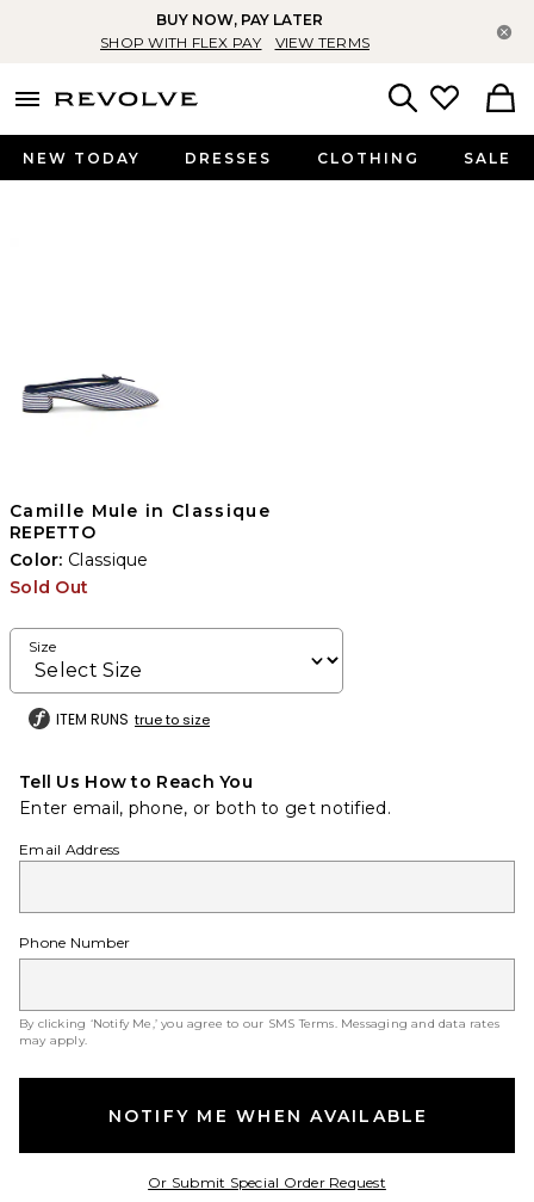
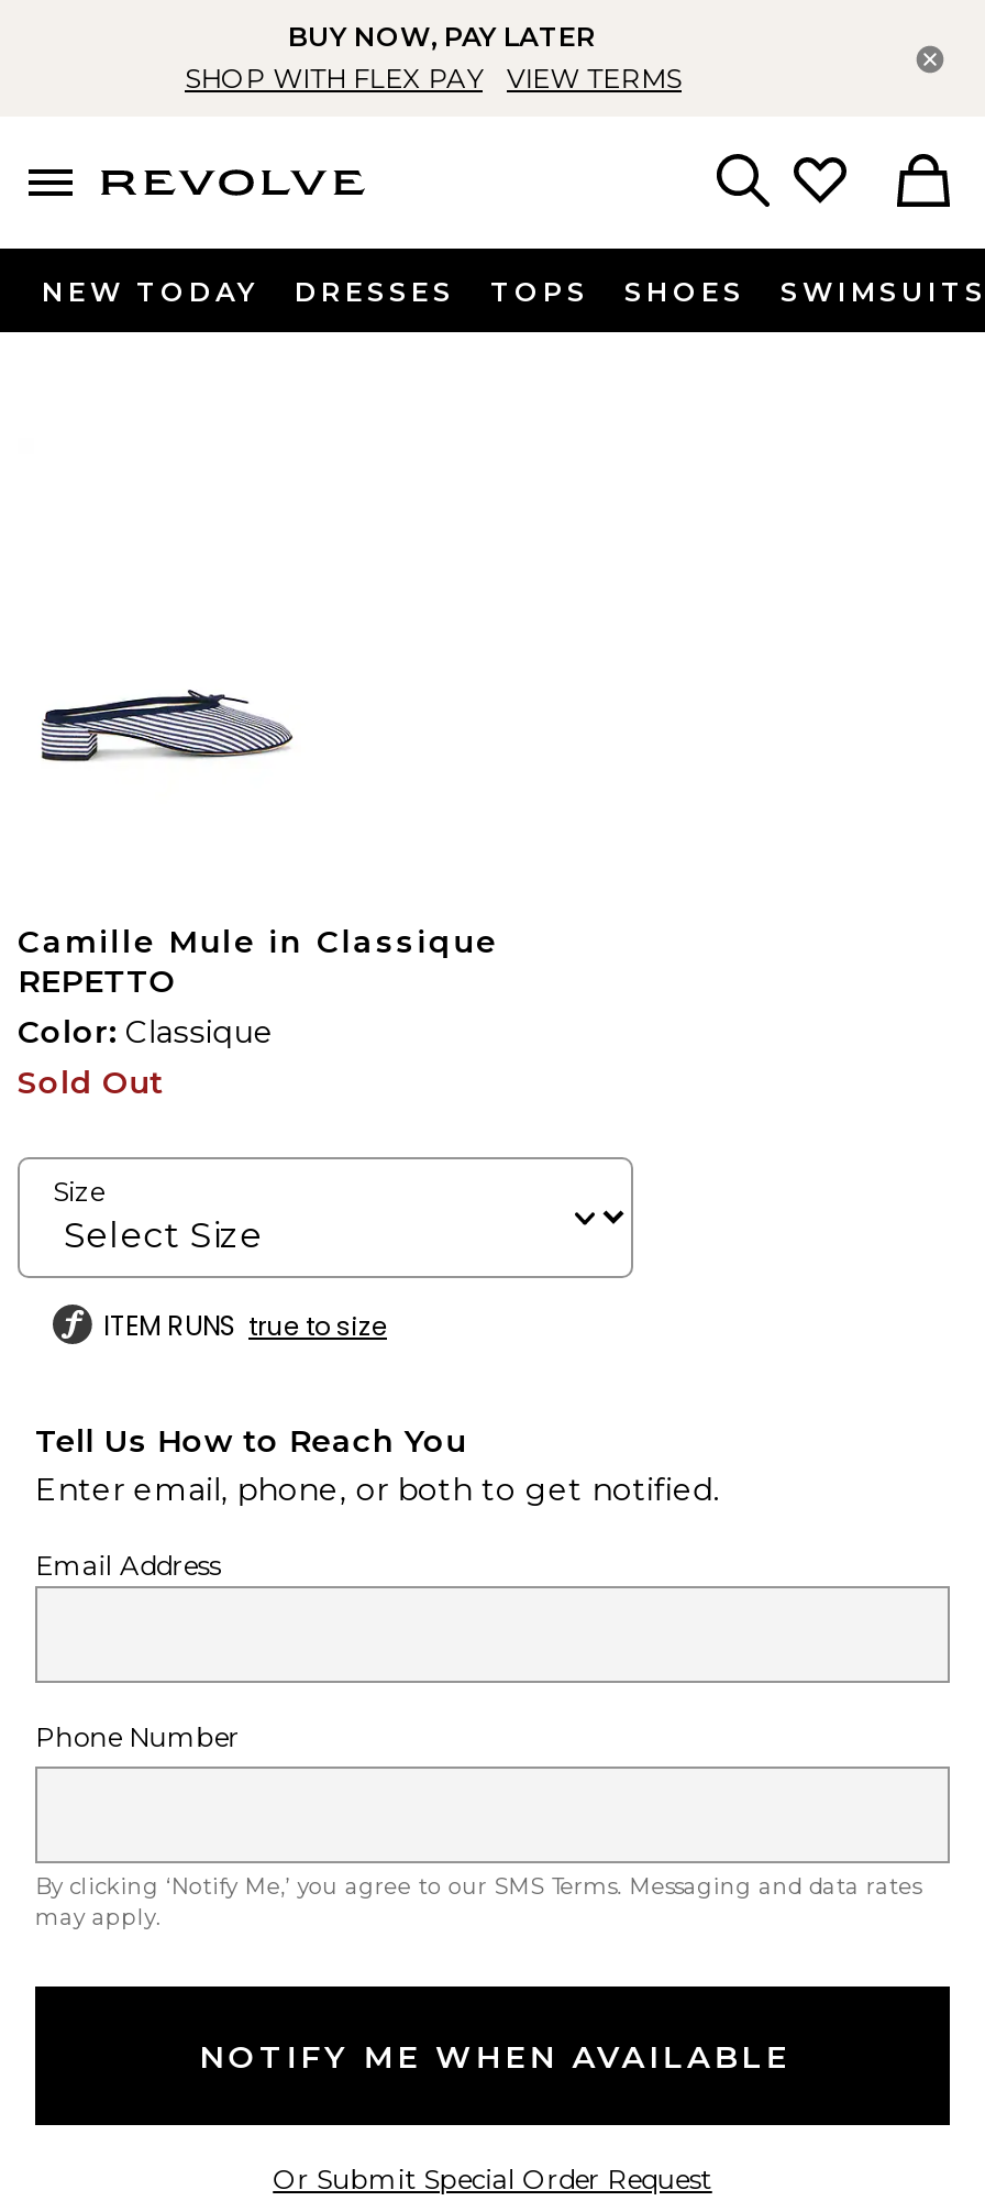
- CLOTHING
- SALE
+ TOPS
+ SHOES
+ SWIMSUITS
